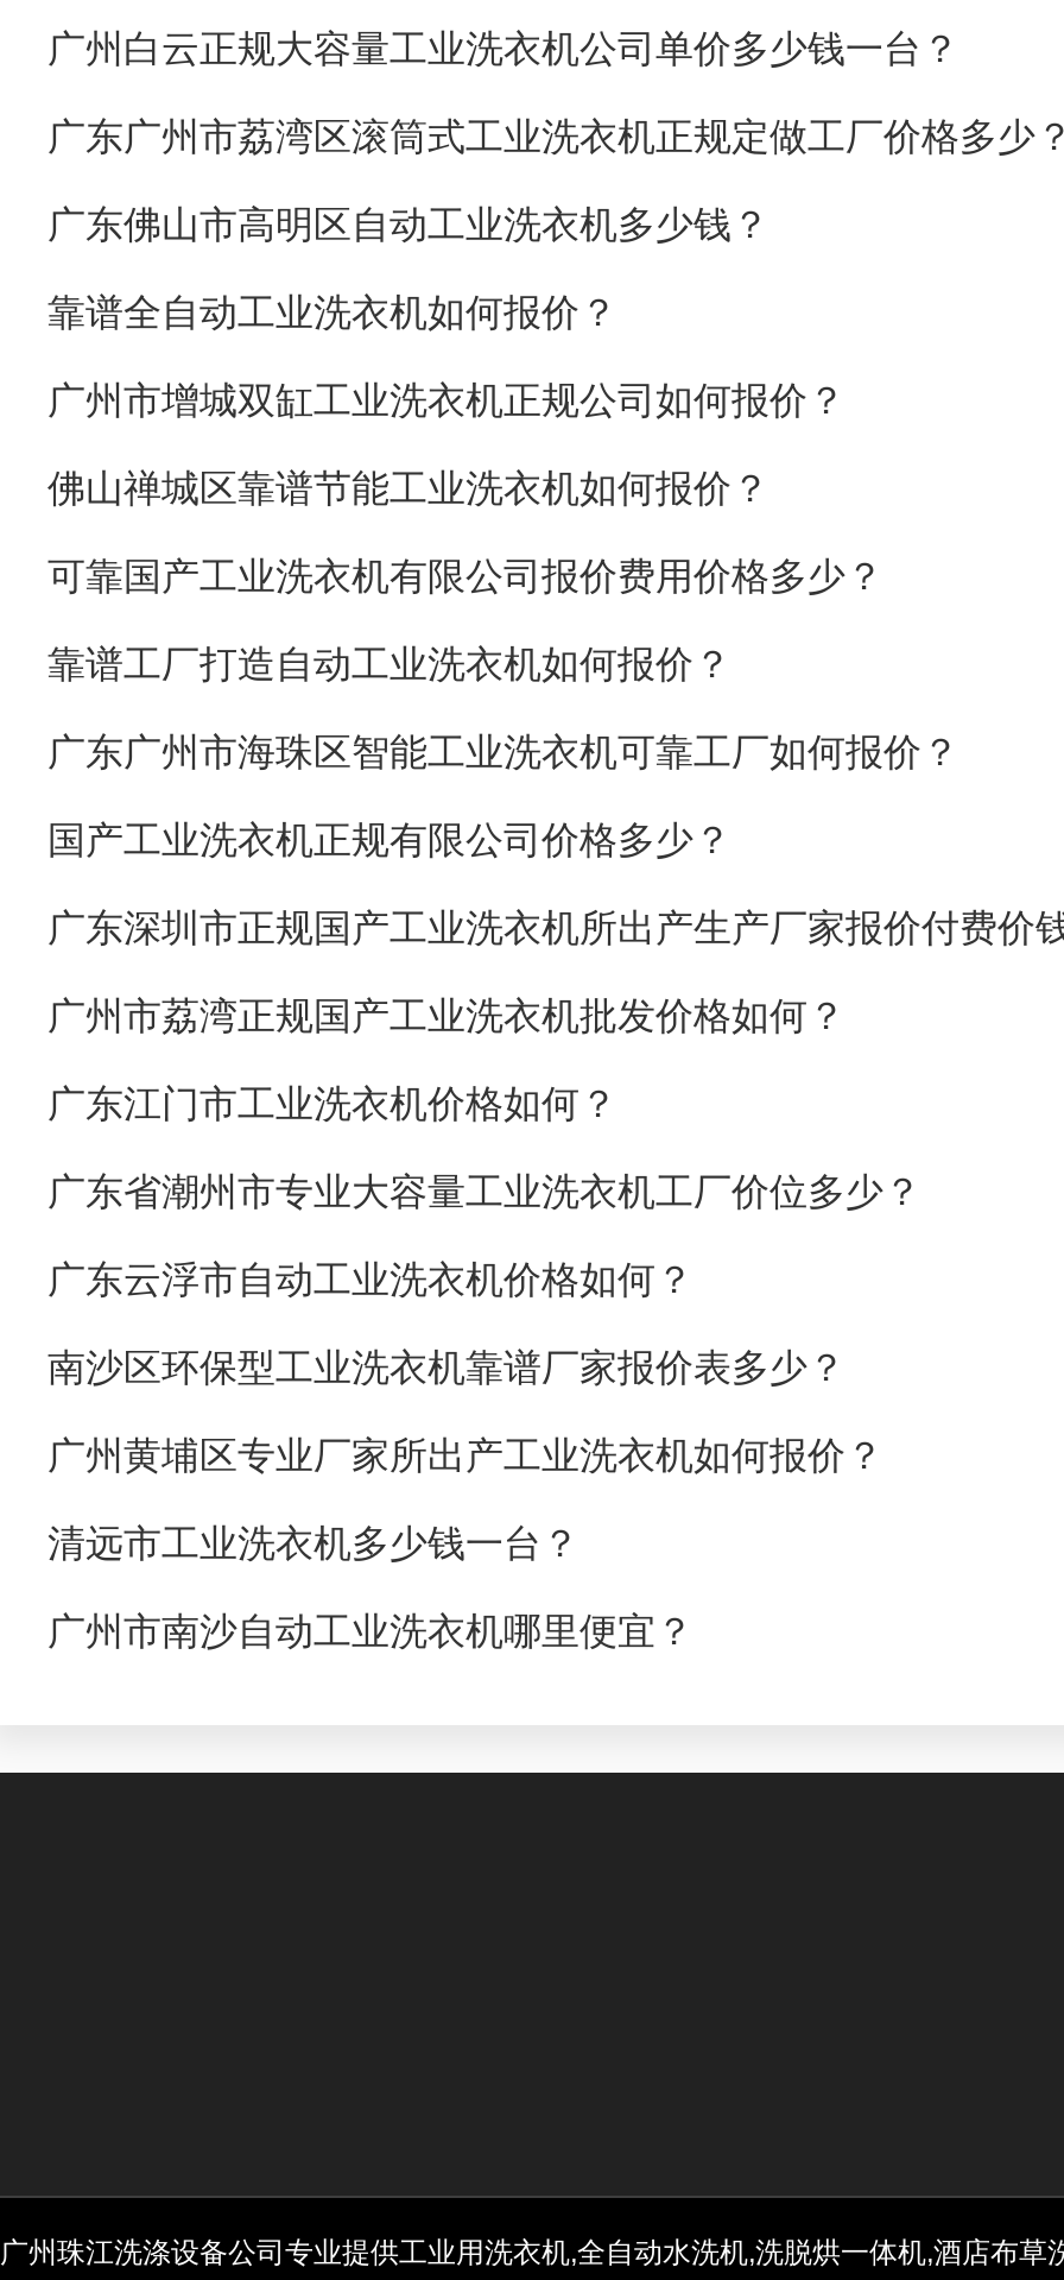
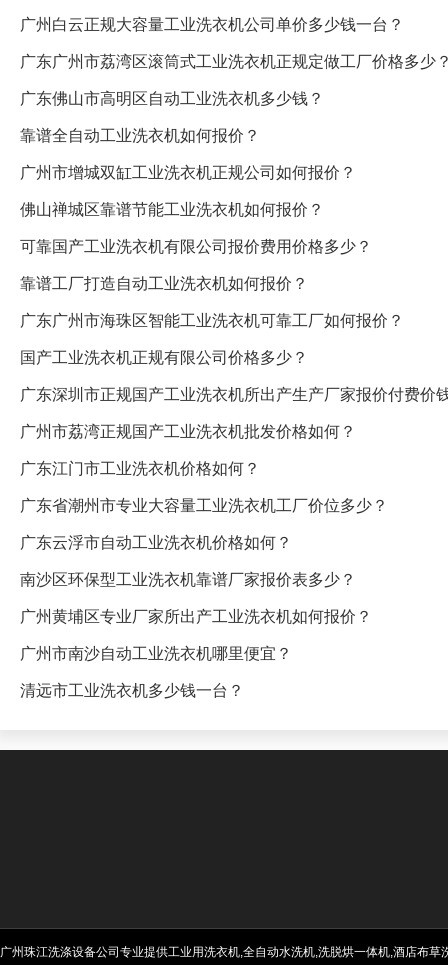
moved down: 清远市工业洗衣机多少钱一台？

moved up: 广州市南沙自动工业洗衣机哪里便宜？
